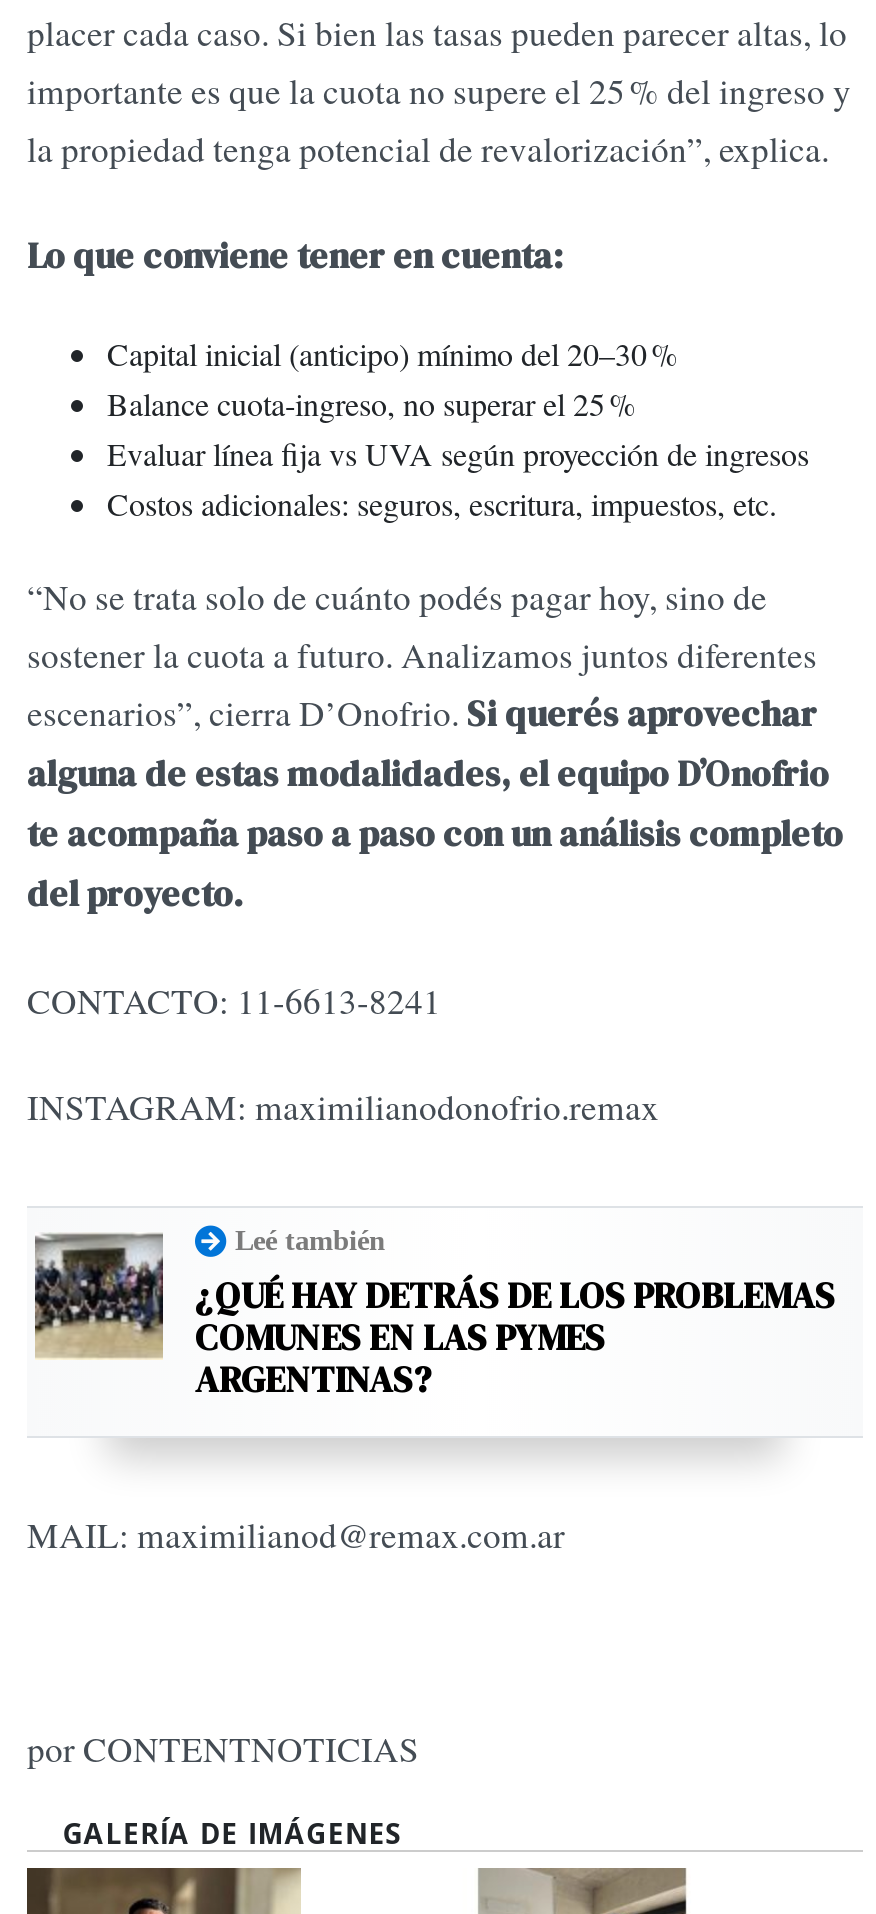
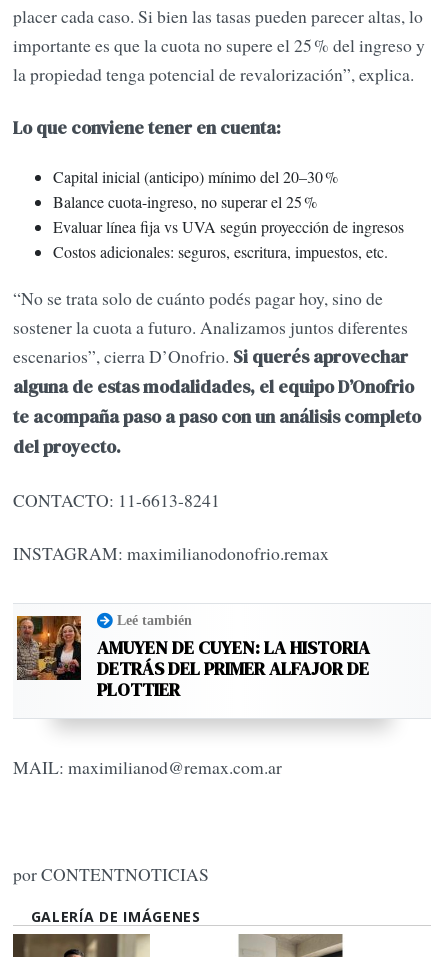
- [image]
- ¿QUÉ HAY DETRÁS DE LOS PROBLEMAS
- COMUNES EN LAS PYMES
- ARGENTINAS?
+ [image]
+ AMUYEN DE CUYEN: LA HISTORIA
+ DETRÁS DEL PRIMER ALFAJOR DE
+ PLOTTIER
